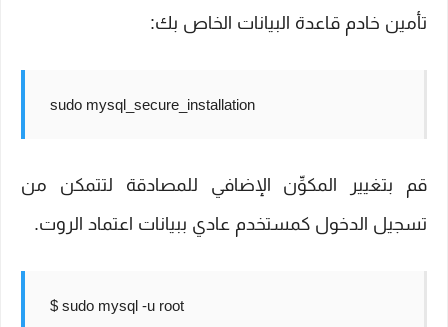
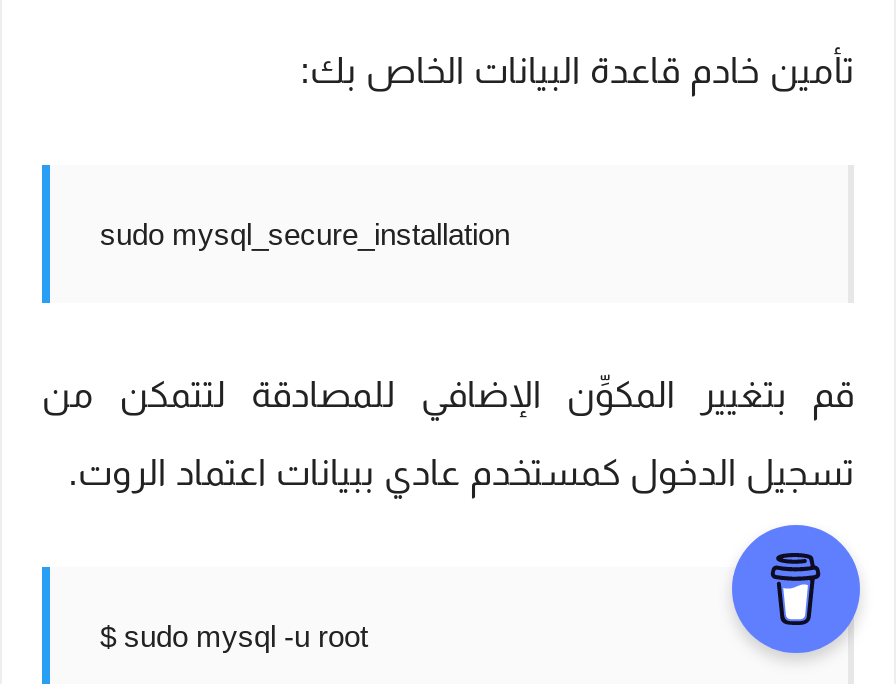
+ [image]
